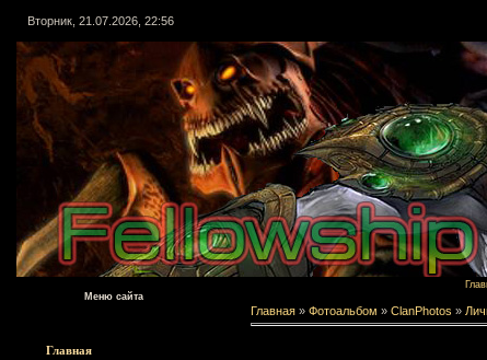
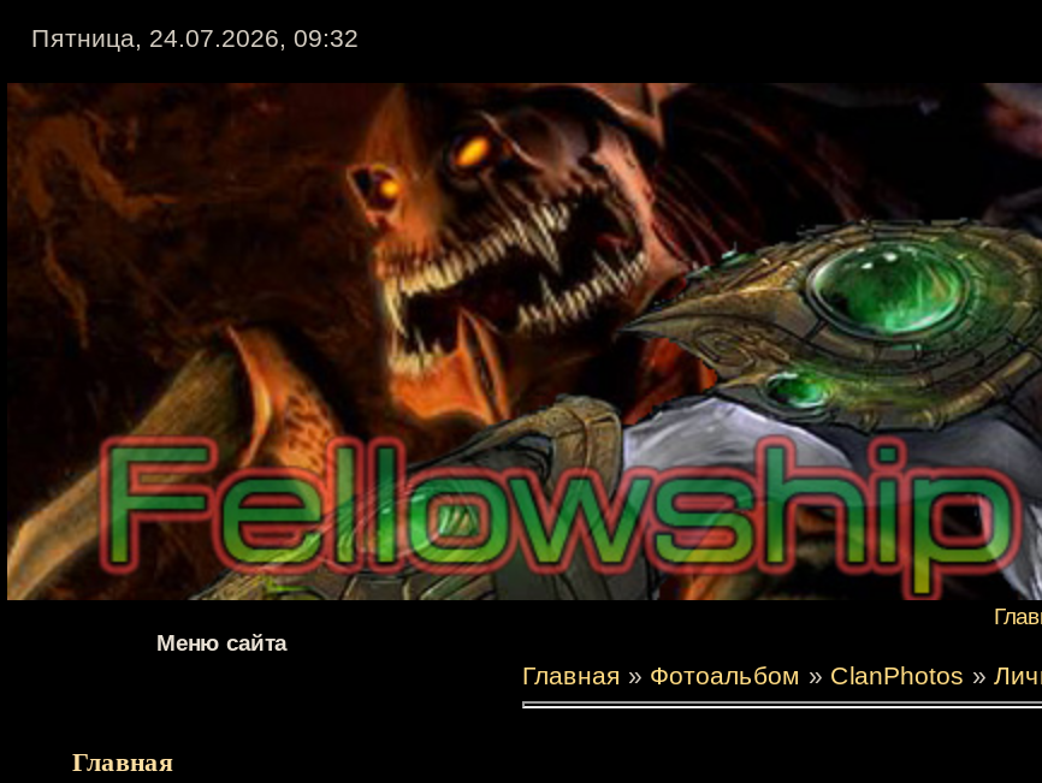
- Вторник, 21.07.2026, 22:56
+ Пятница, 24.07.2026, 09:32
